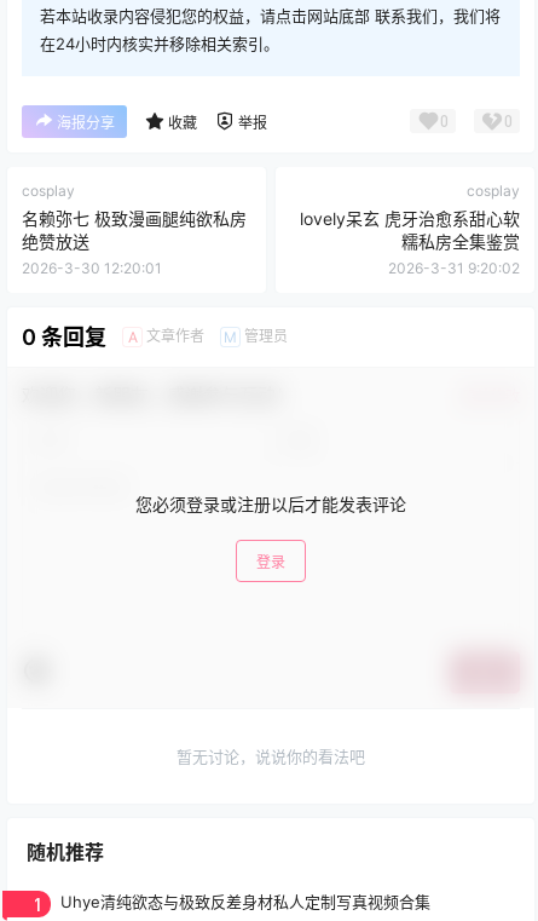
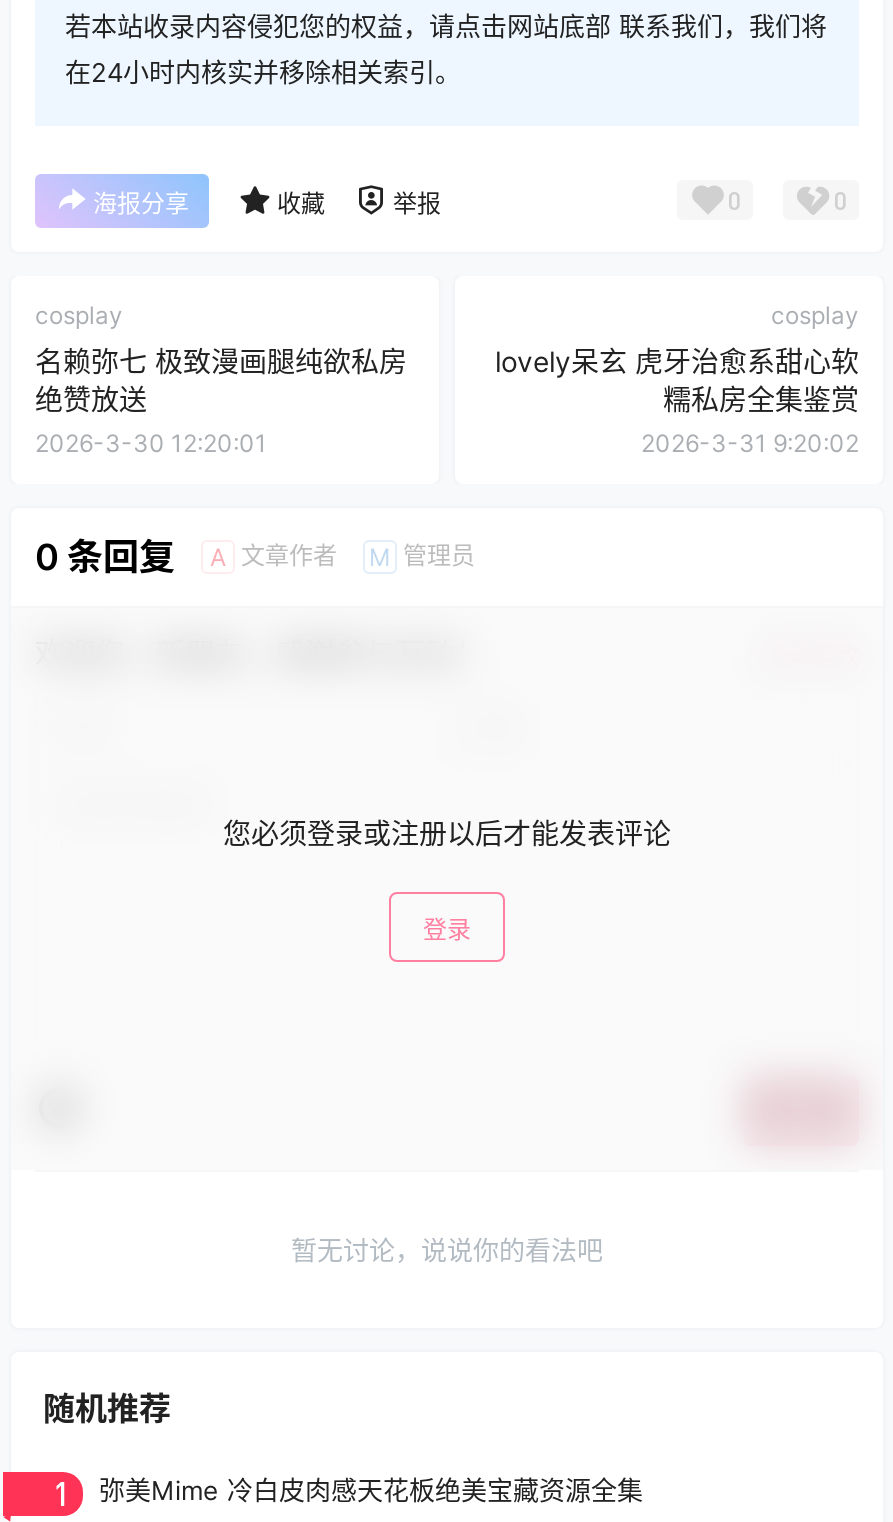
- Uhye清纯欲态与极致反差身材私人定制写真视频合集
+ 弥美Mime 冷白皮肉感天花板绝美宝藏资源全集
